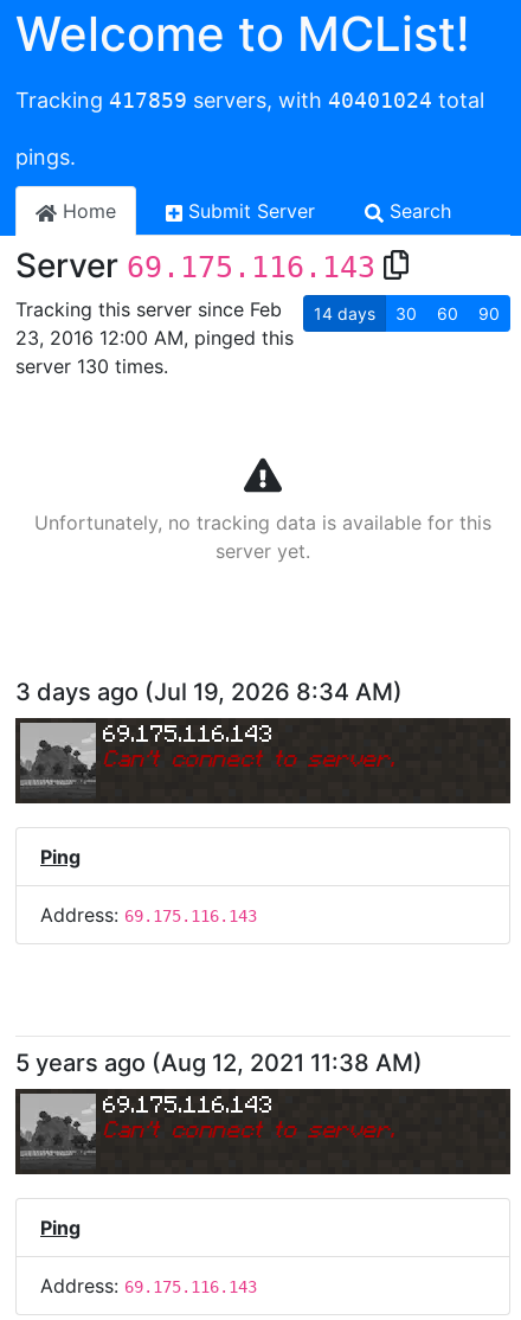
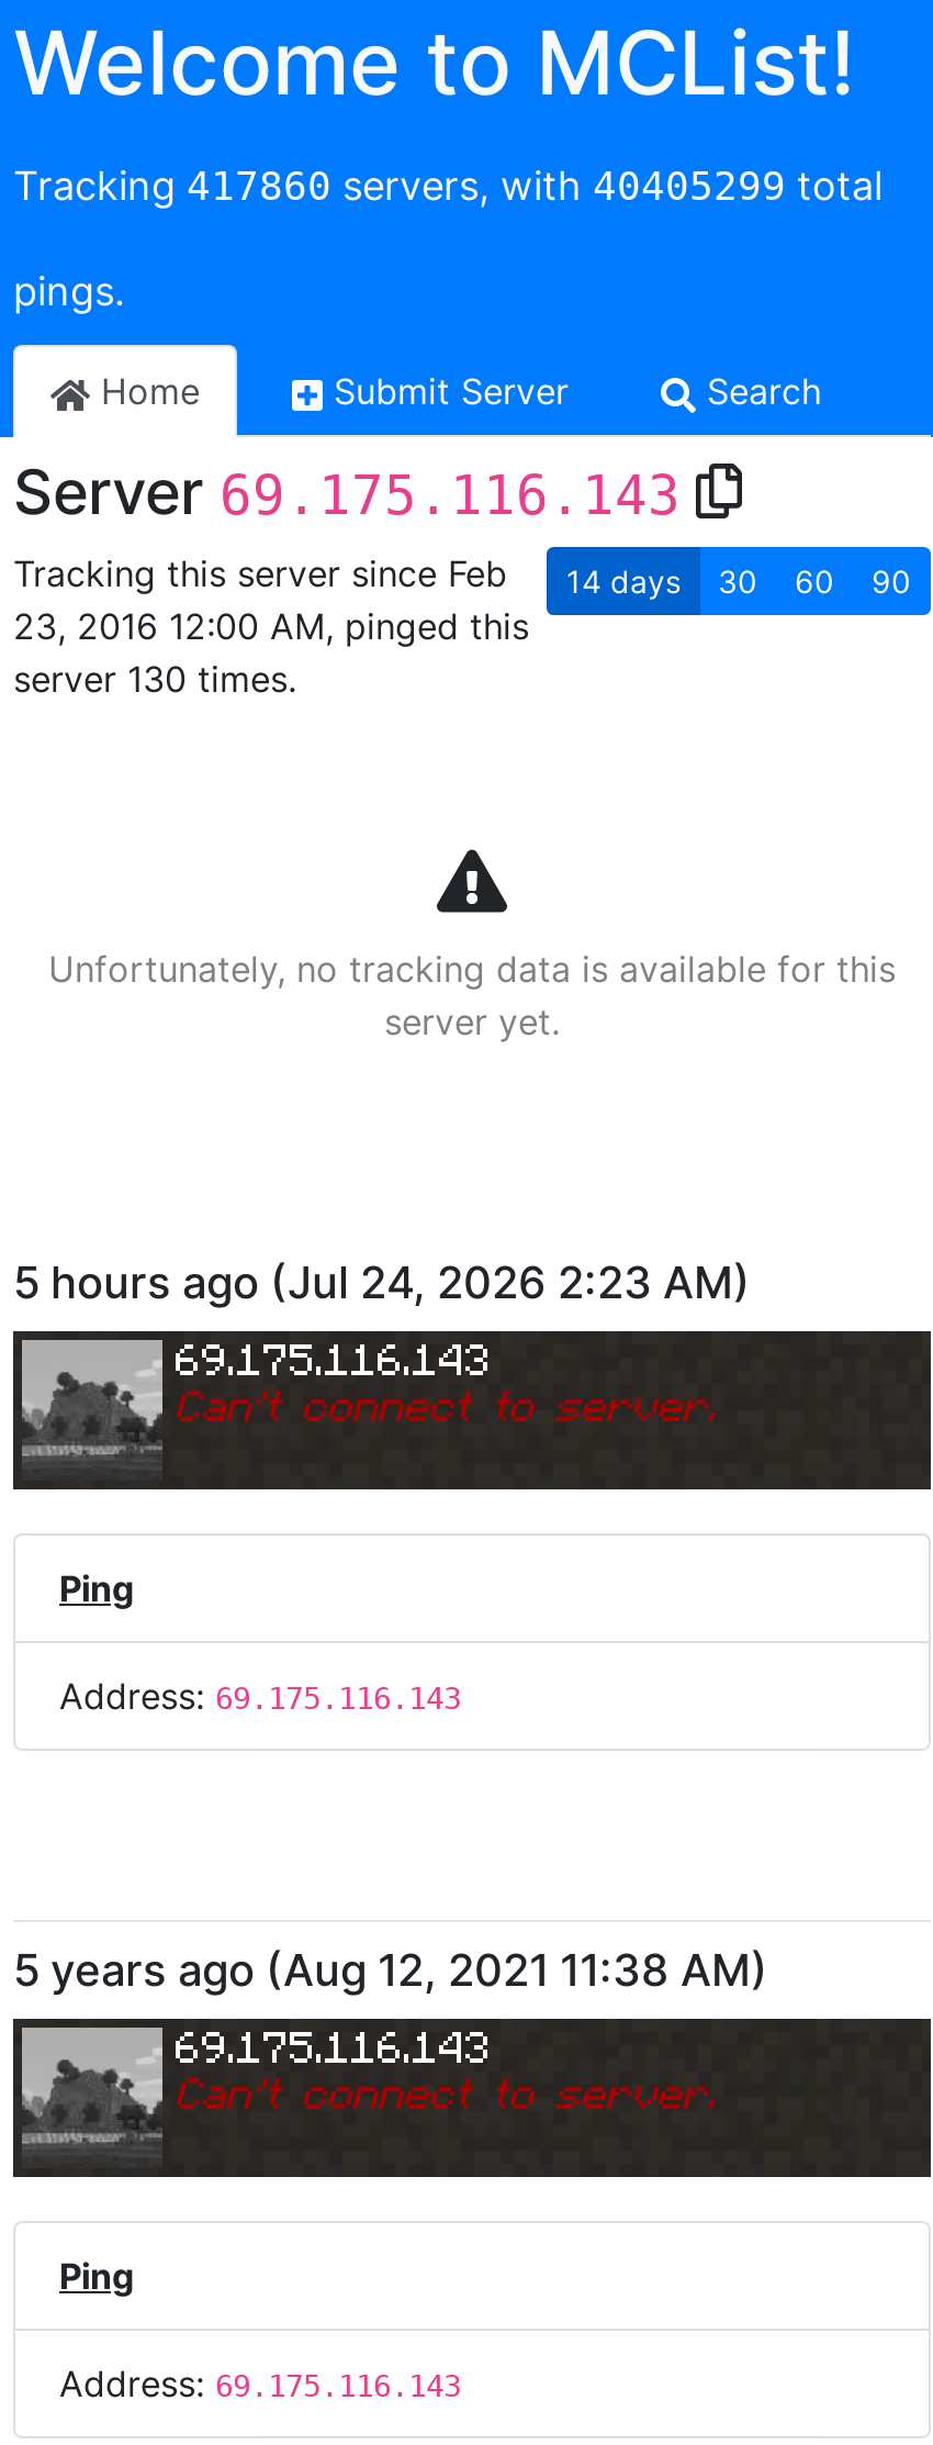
- Tracking 417859 servers, with 40401024 total
+ Tracking 417860 servers, with 40405299 total

- 3 days ago (Jul 19, 2026 8:34 AM)
+ 5 hours ago (Jul 24, 2026 2:23 AM)
